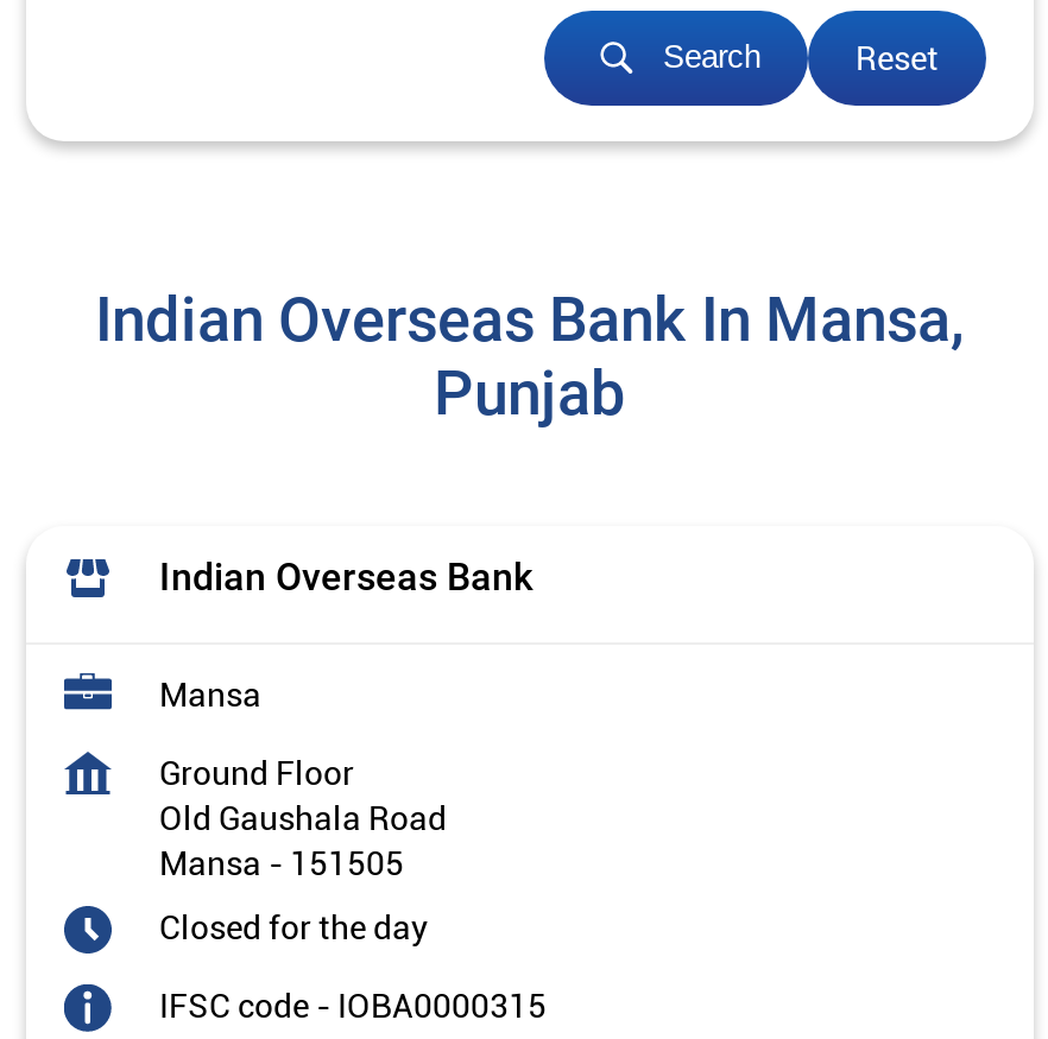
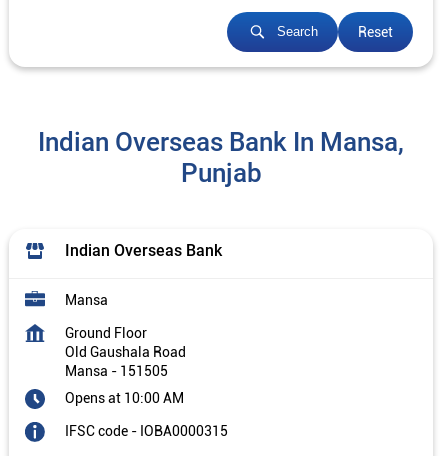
- Closed for the day
+ Opens at 10:00 AM
